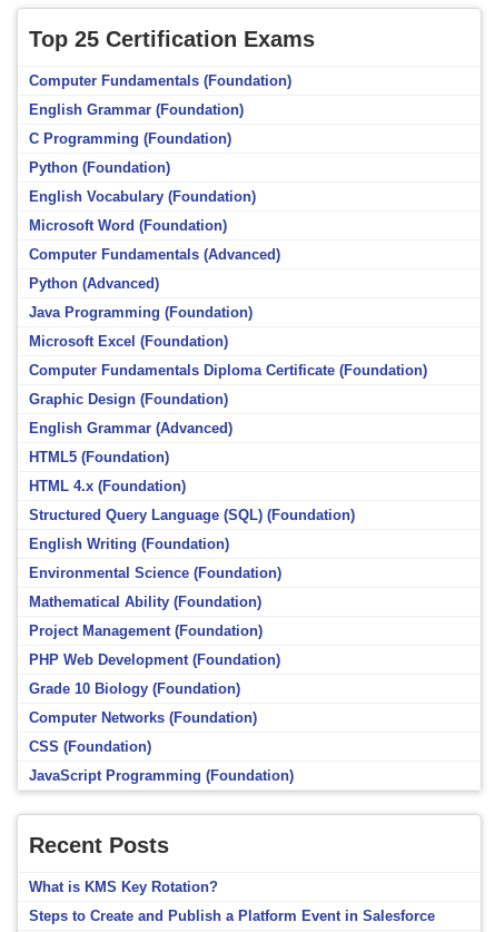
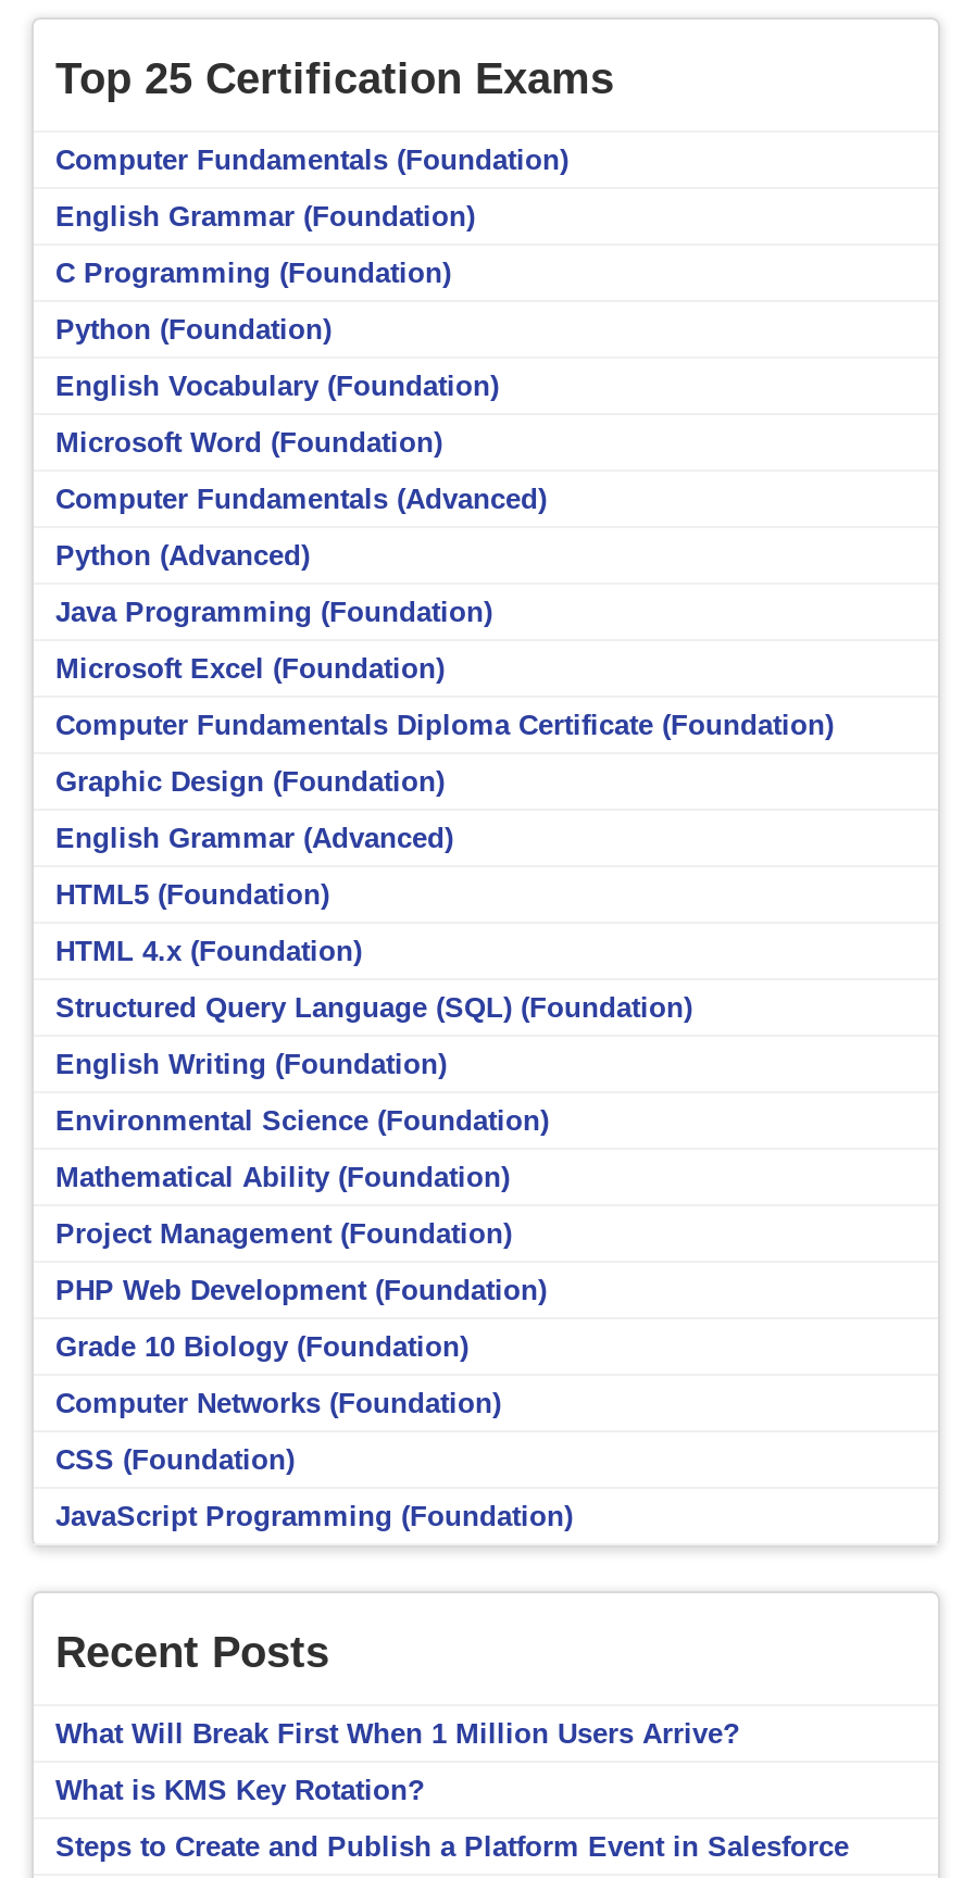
+ What Will Break First When 1 Million Users Arrive?
